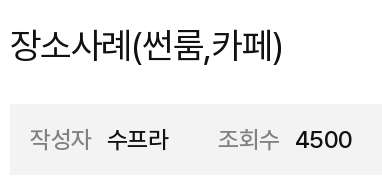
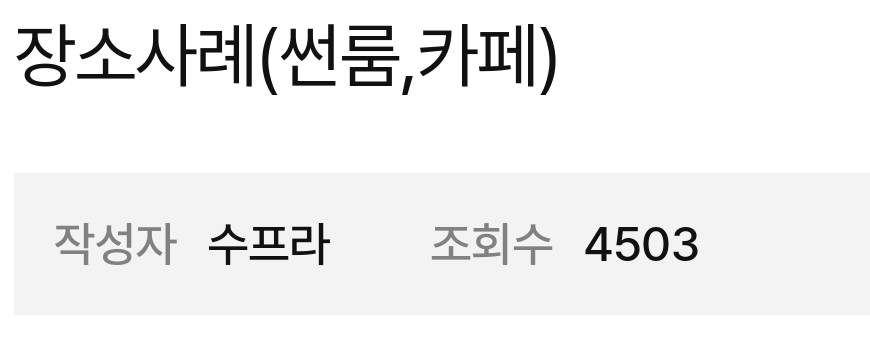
- 작성자 수프라 조회수 4500
+ 작성자 수프라 조회수 4503
